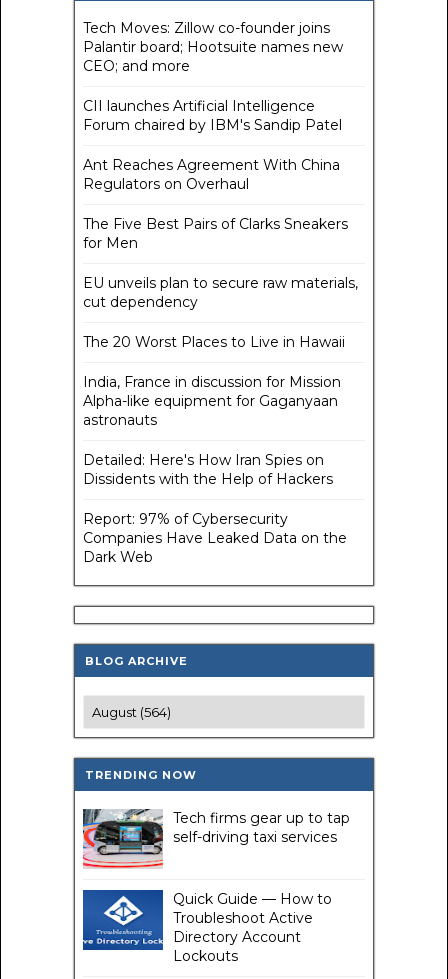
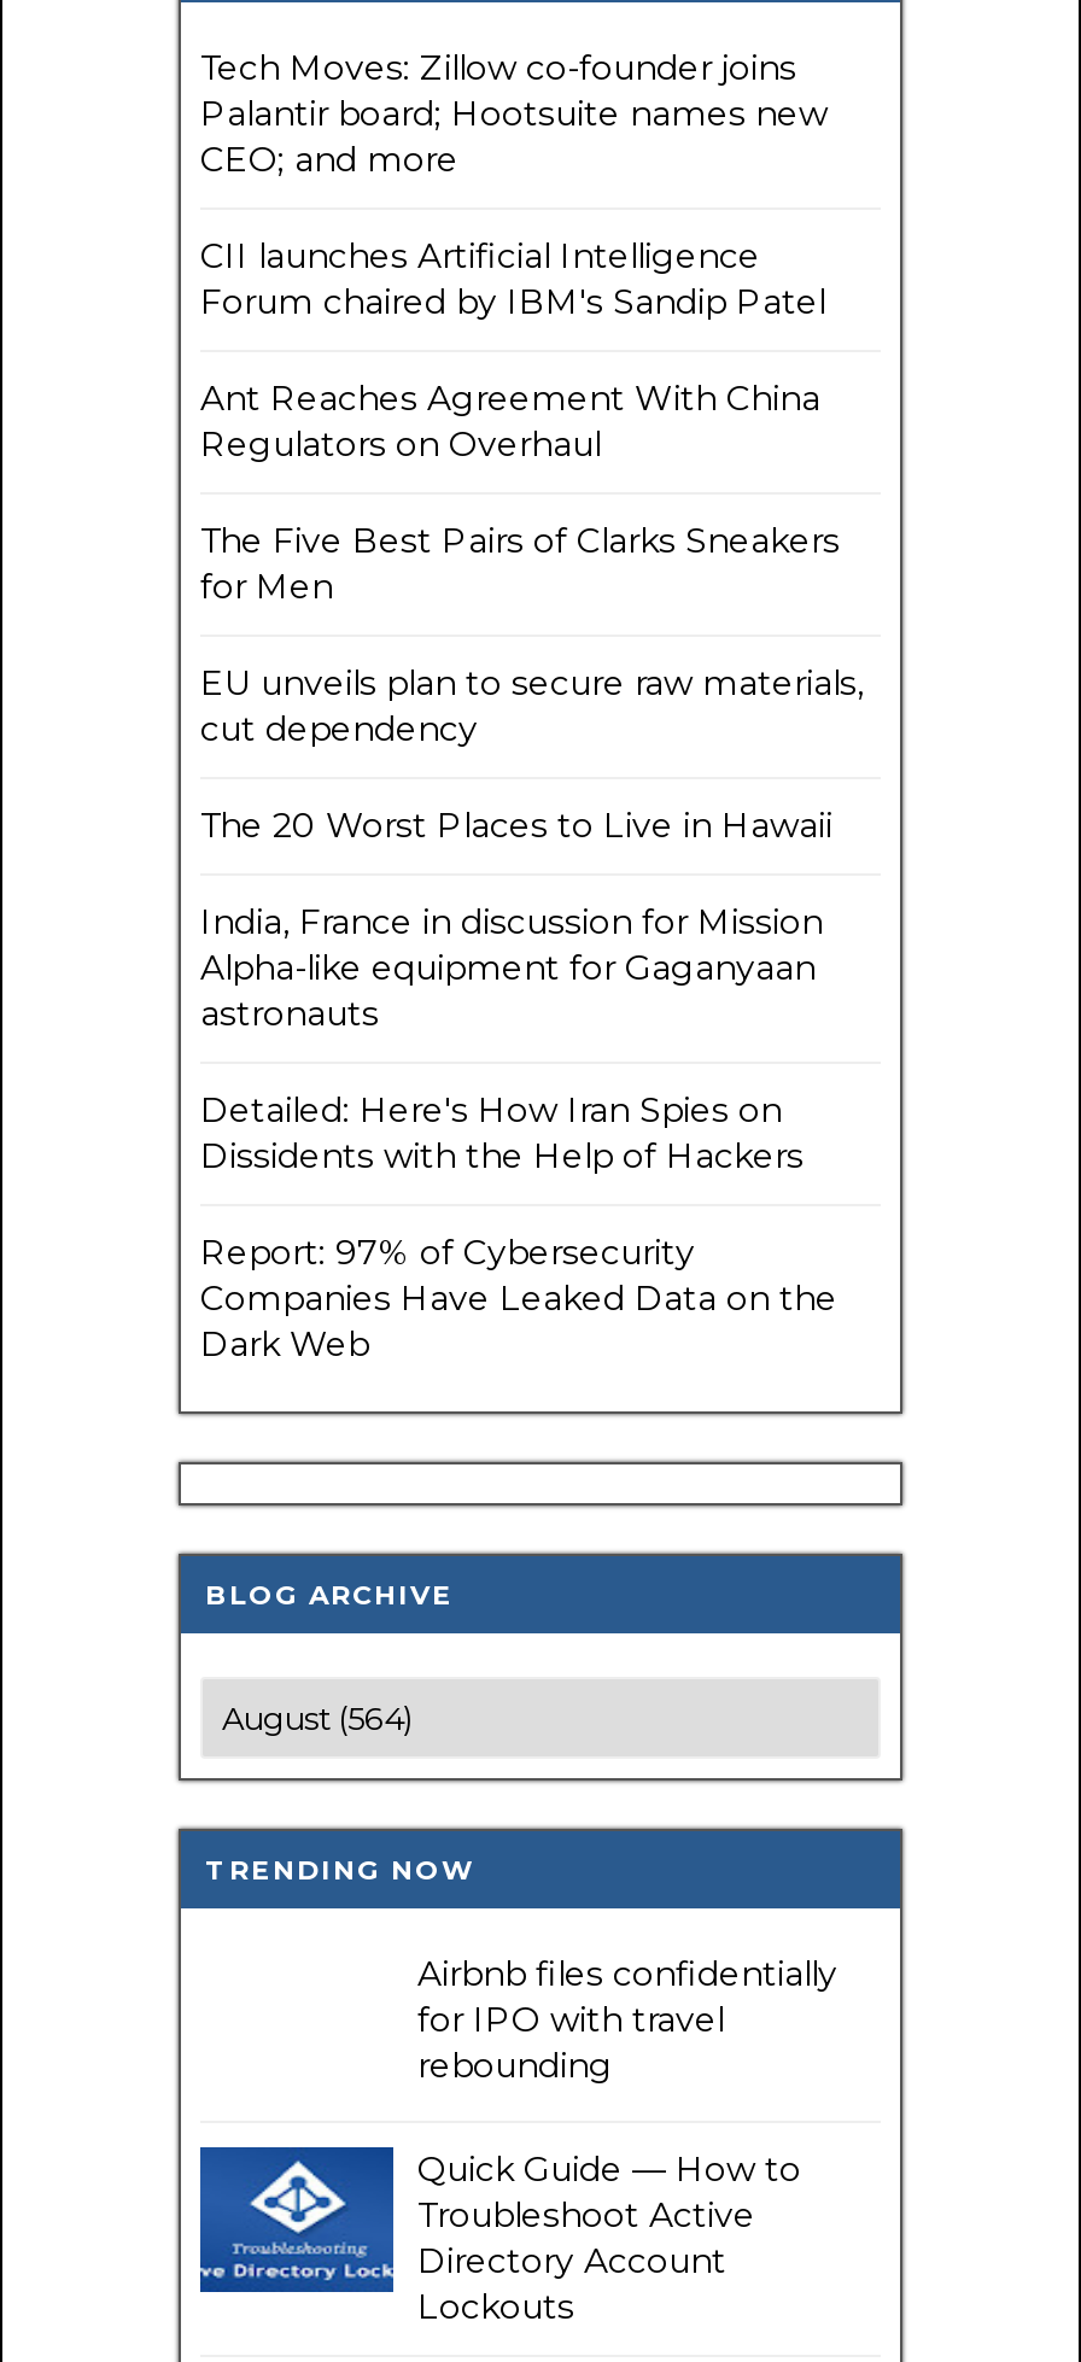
- [image]

- Tech firms gear up to tap
- self-driving taxi services
+ Airbnb files confidentially
+ for IPO with travel
+ rebounding
